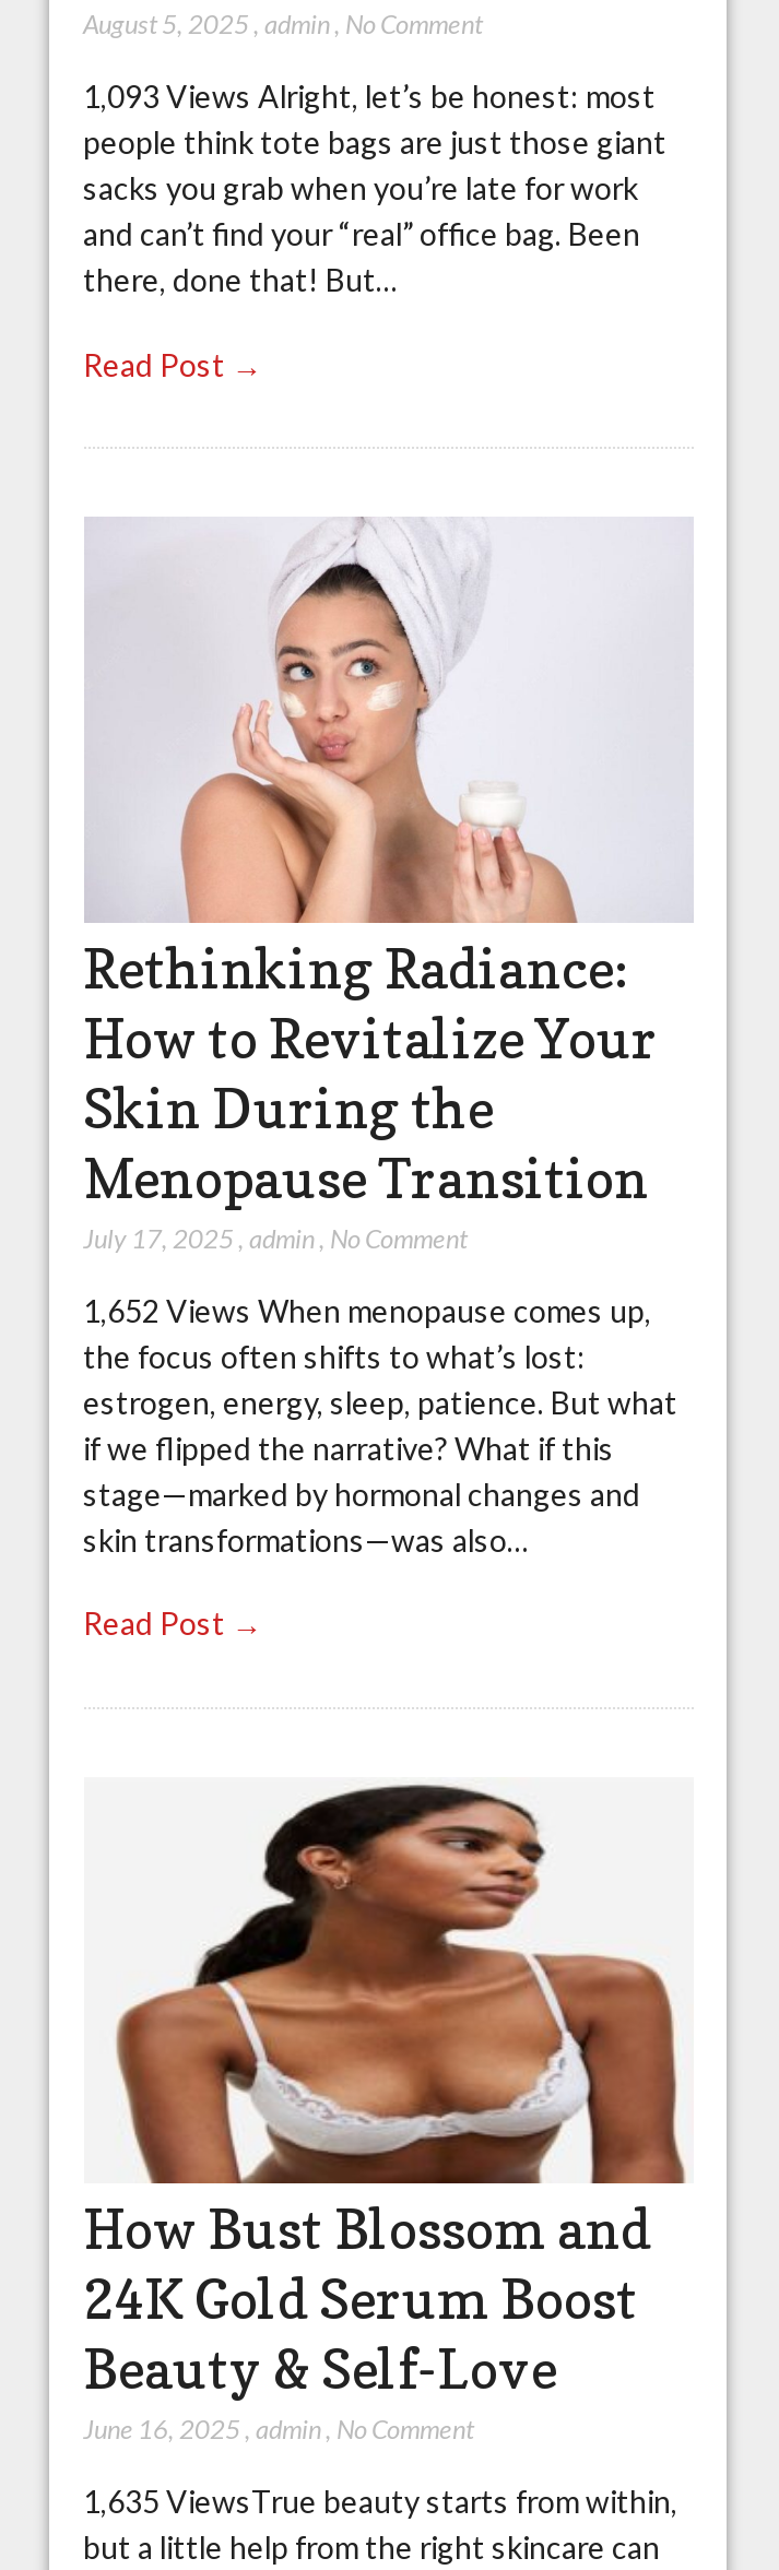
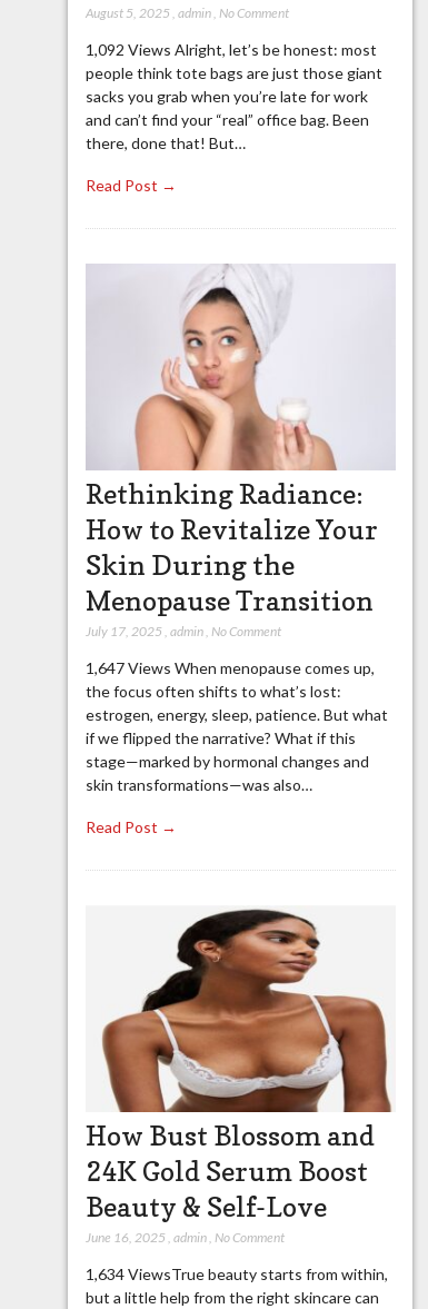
- 1,093 Views Alright, let’s be honest: most
+ 1,092 Views Alright, let’s be honest: most

- 1,652 Views When menopause comes up,
+ 1,647 Views When menopause comes up,

- 1,635 ViewsTrue beauty starts from within,
+ 1,634 ViewsTrue beauty starts from within,
